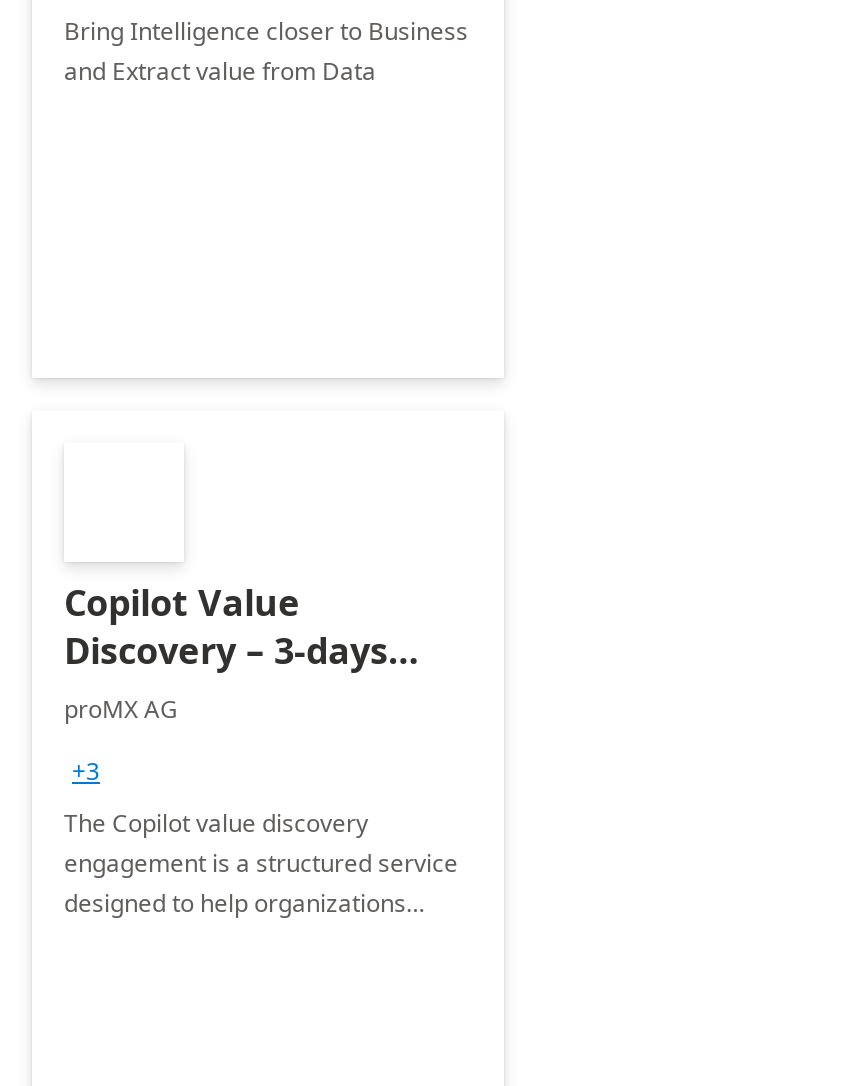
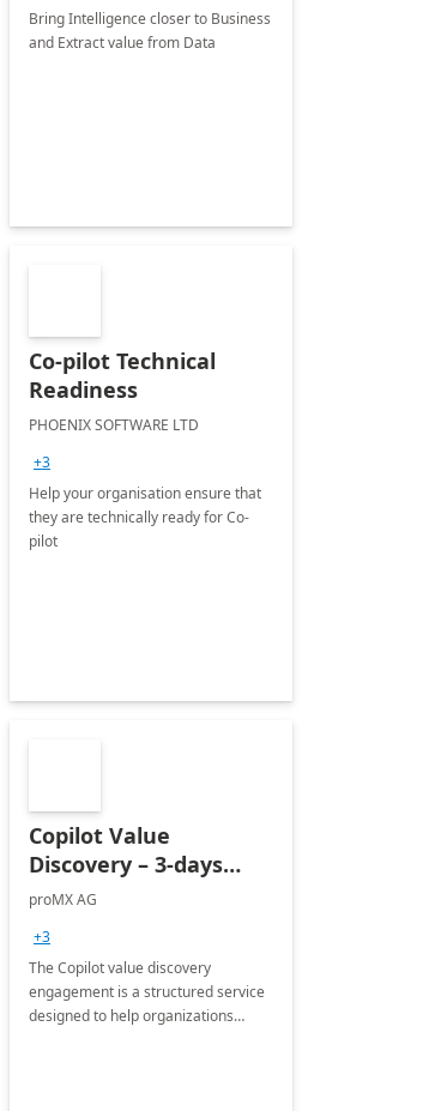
+ Co-pilot Technical
+ Readiness
+ PHOENIX SOFTWARE LTD
+ +3
+ Help your organisation ensure that
+ they are technically ready for Co-
+ pilot
